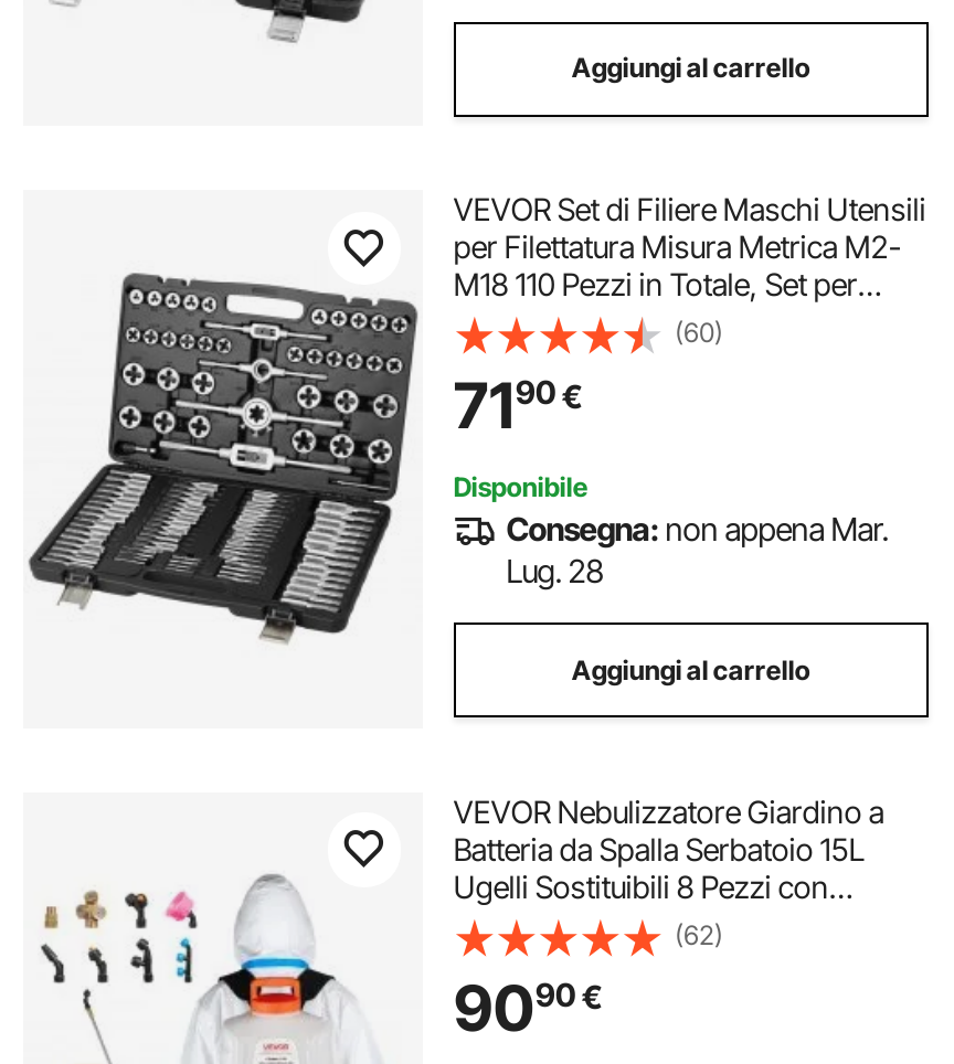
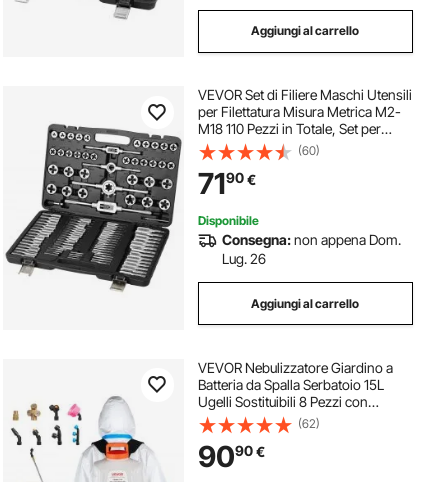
- Consegna: non appena Mar.
+ Consegna: non appena Dom.

- Lug. 28
+ Lug. 26
